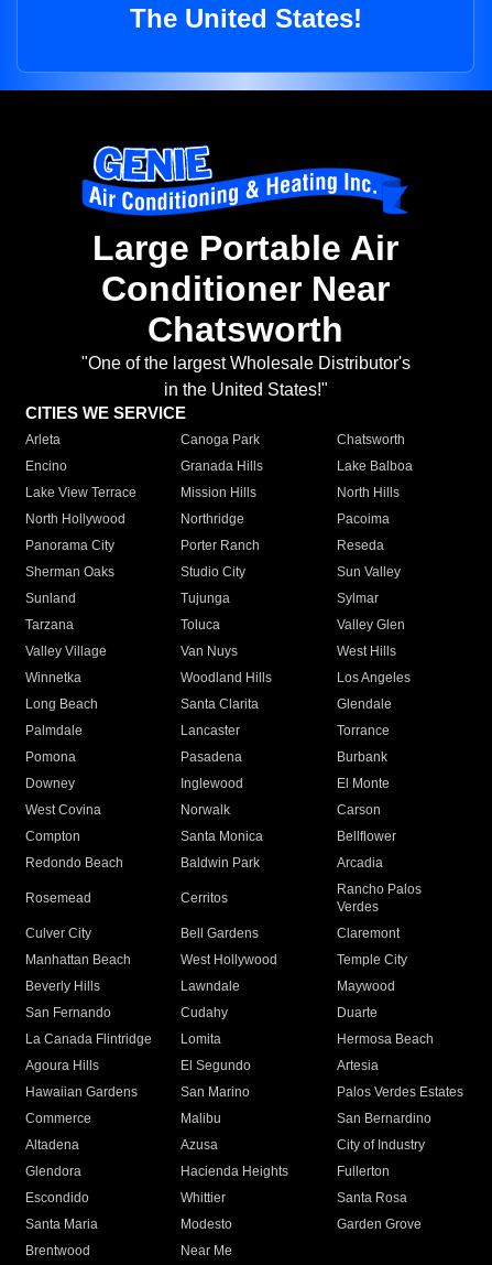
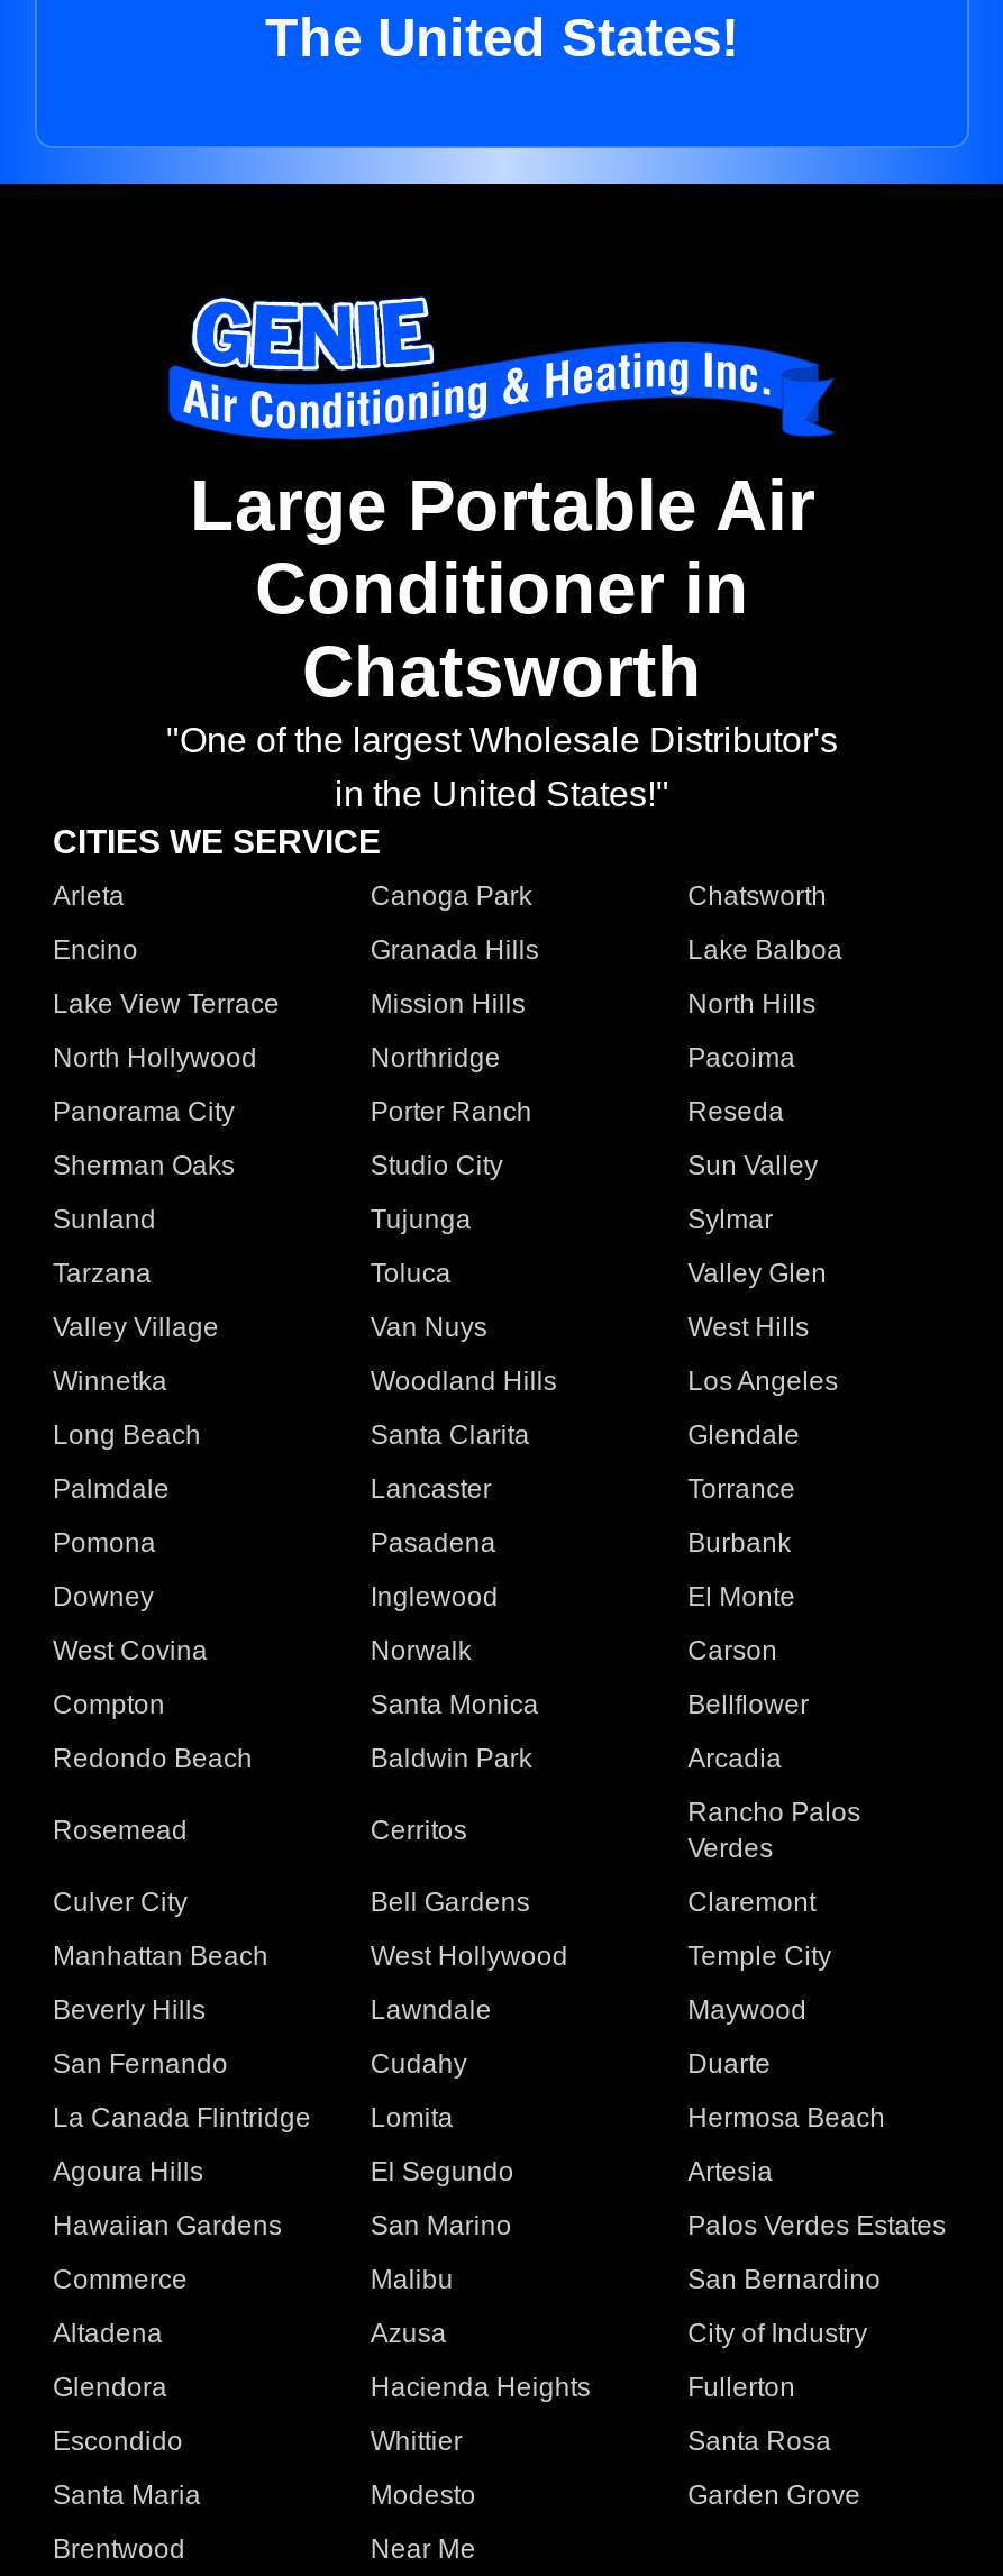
- Conditioner Near
+ Conditioner in
